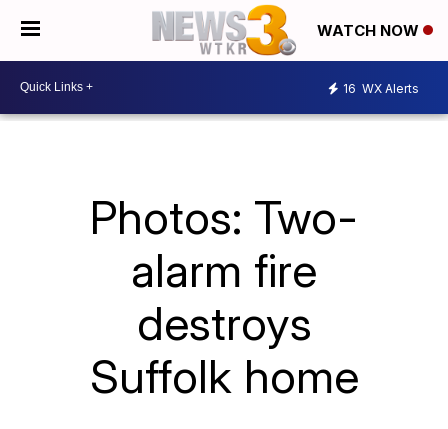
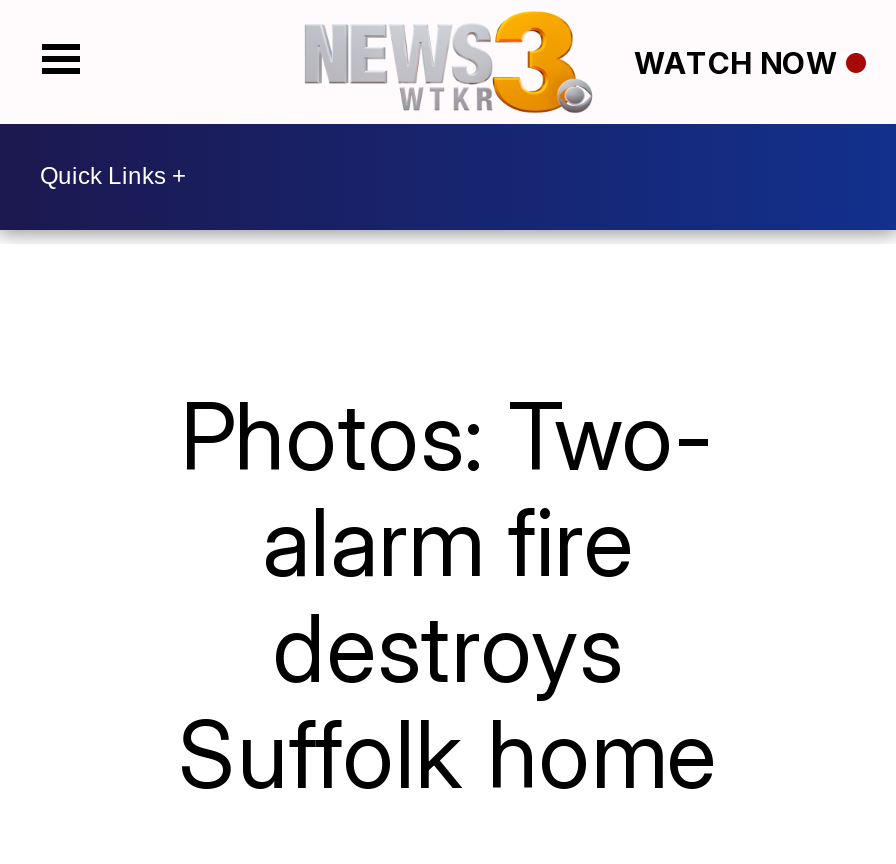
- 16 WX Alerts
